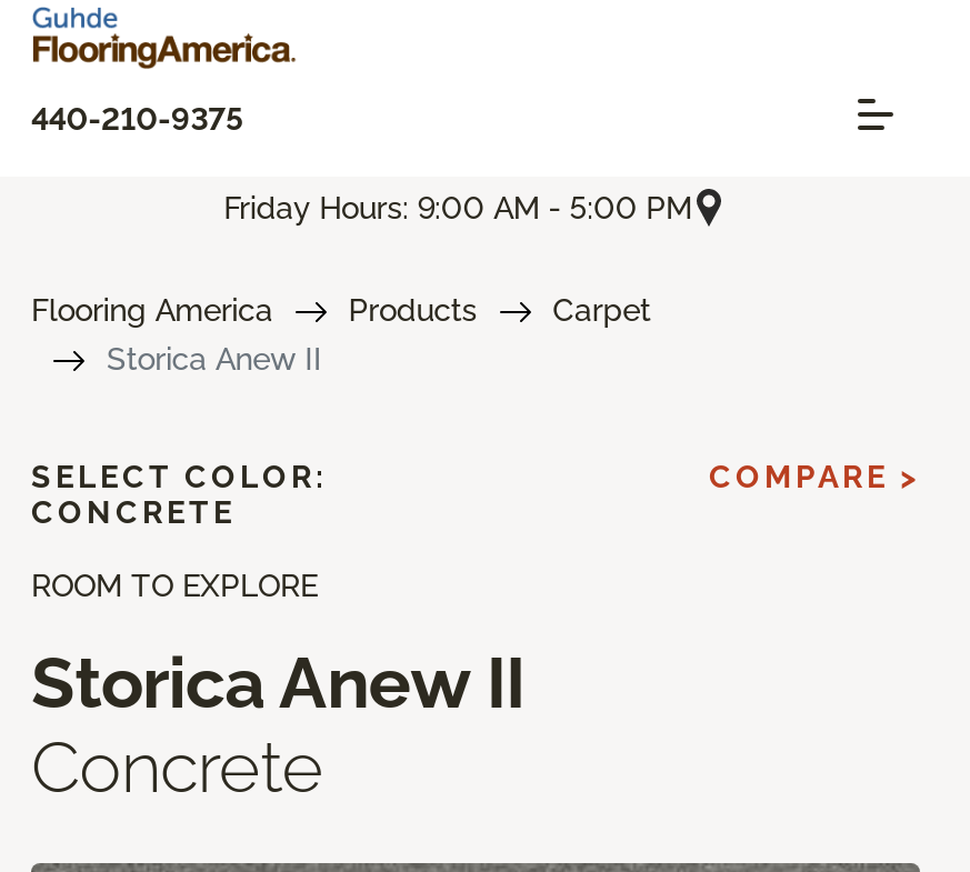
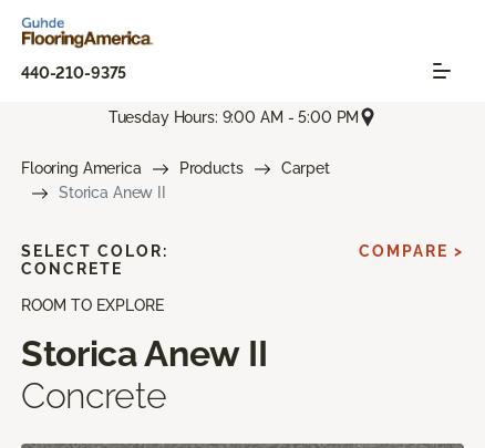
- Friday Hours: 9:00 AM - 5:00 PM
+ Tuesday Hours: 9:00 AM - 5:00 PM
